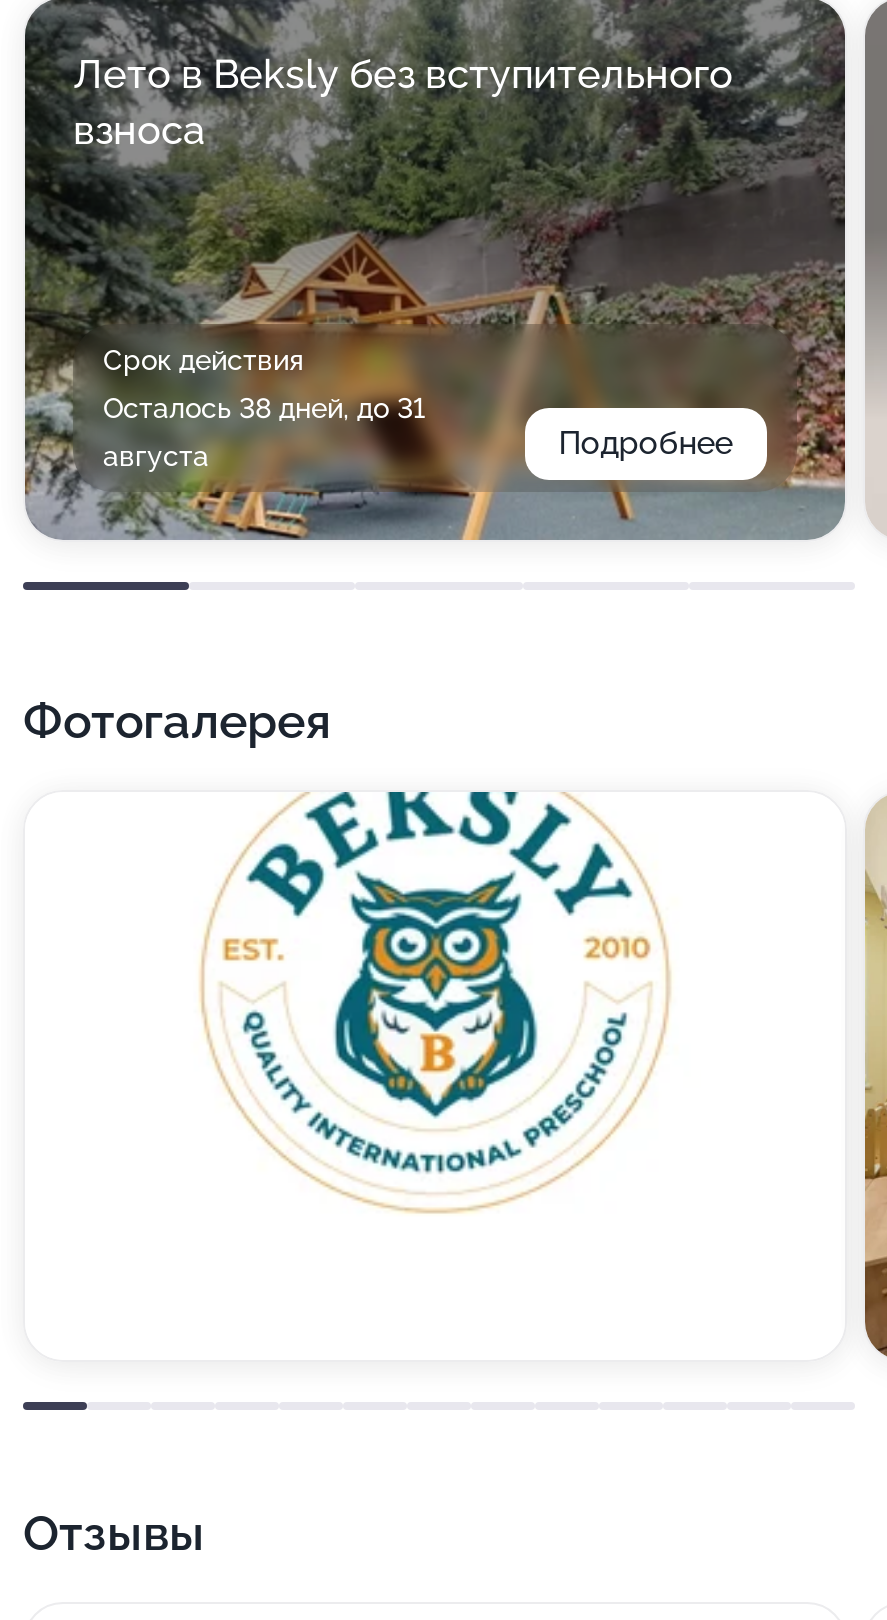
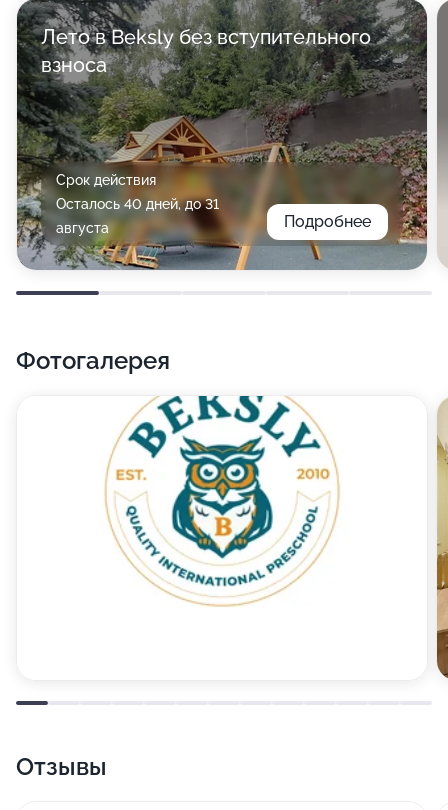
- Осталось 38 дней, до 31
+ Осталось 40 дней, до 31
